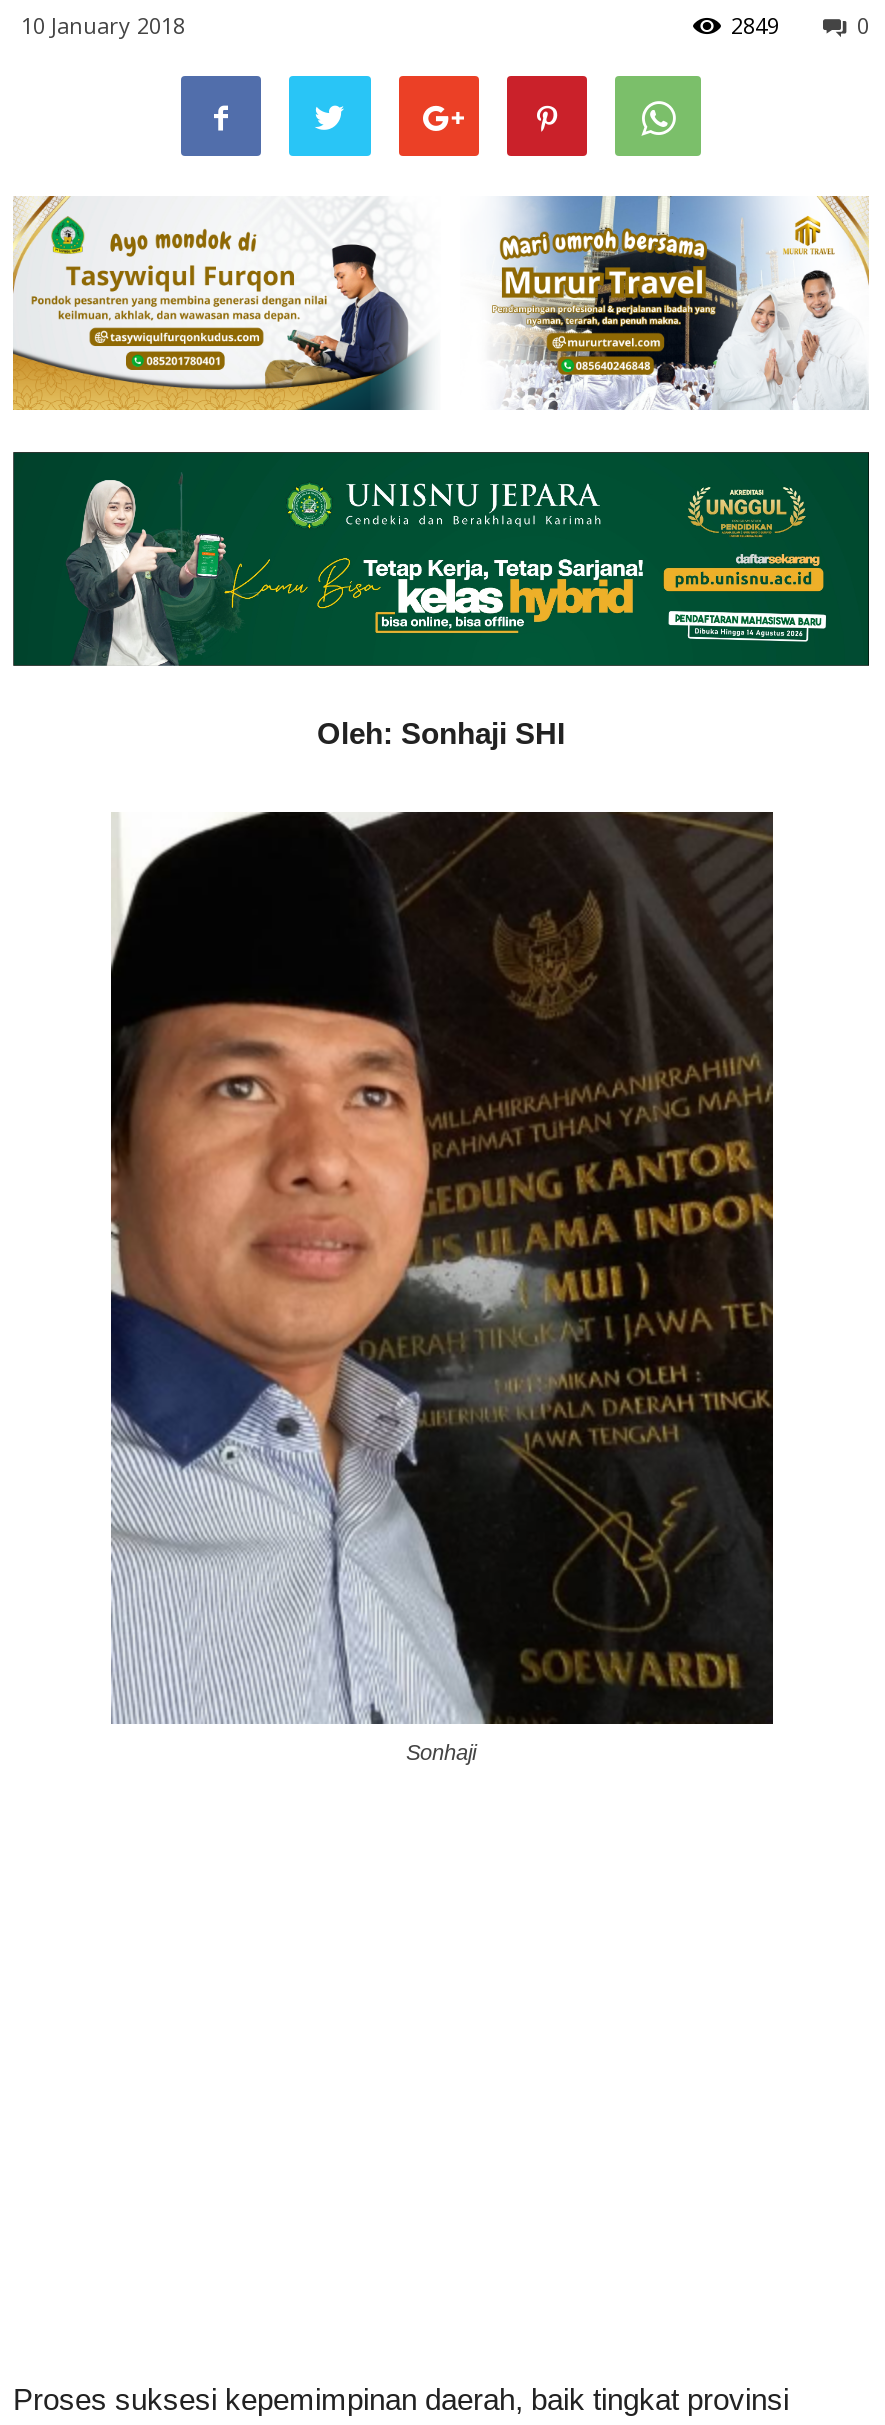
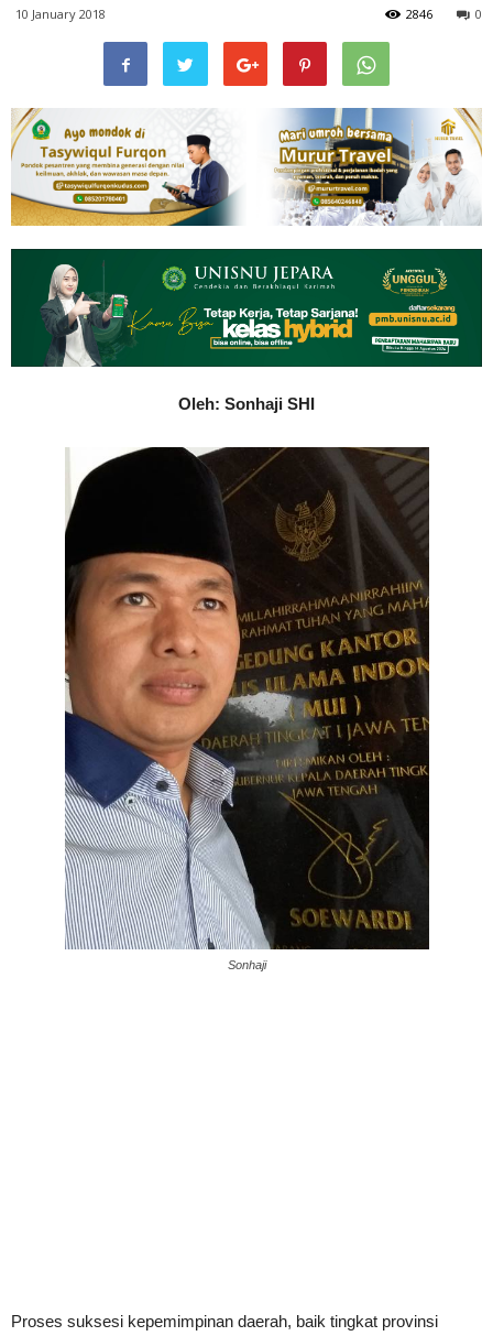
- 2849
+ 2846
